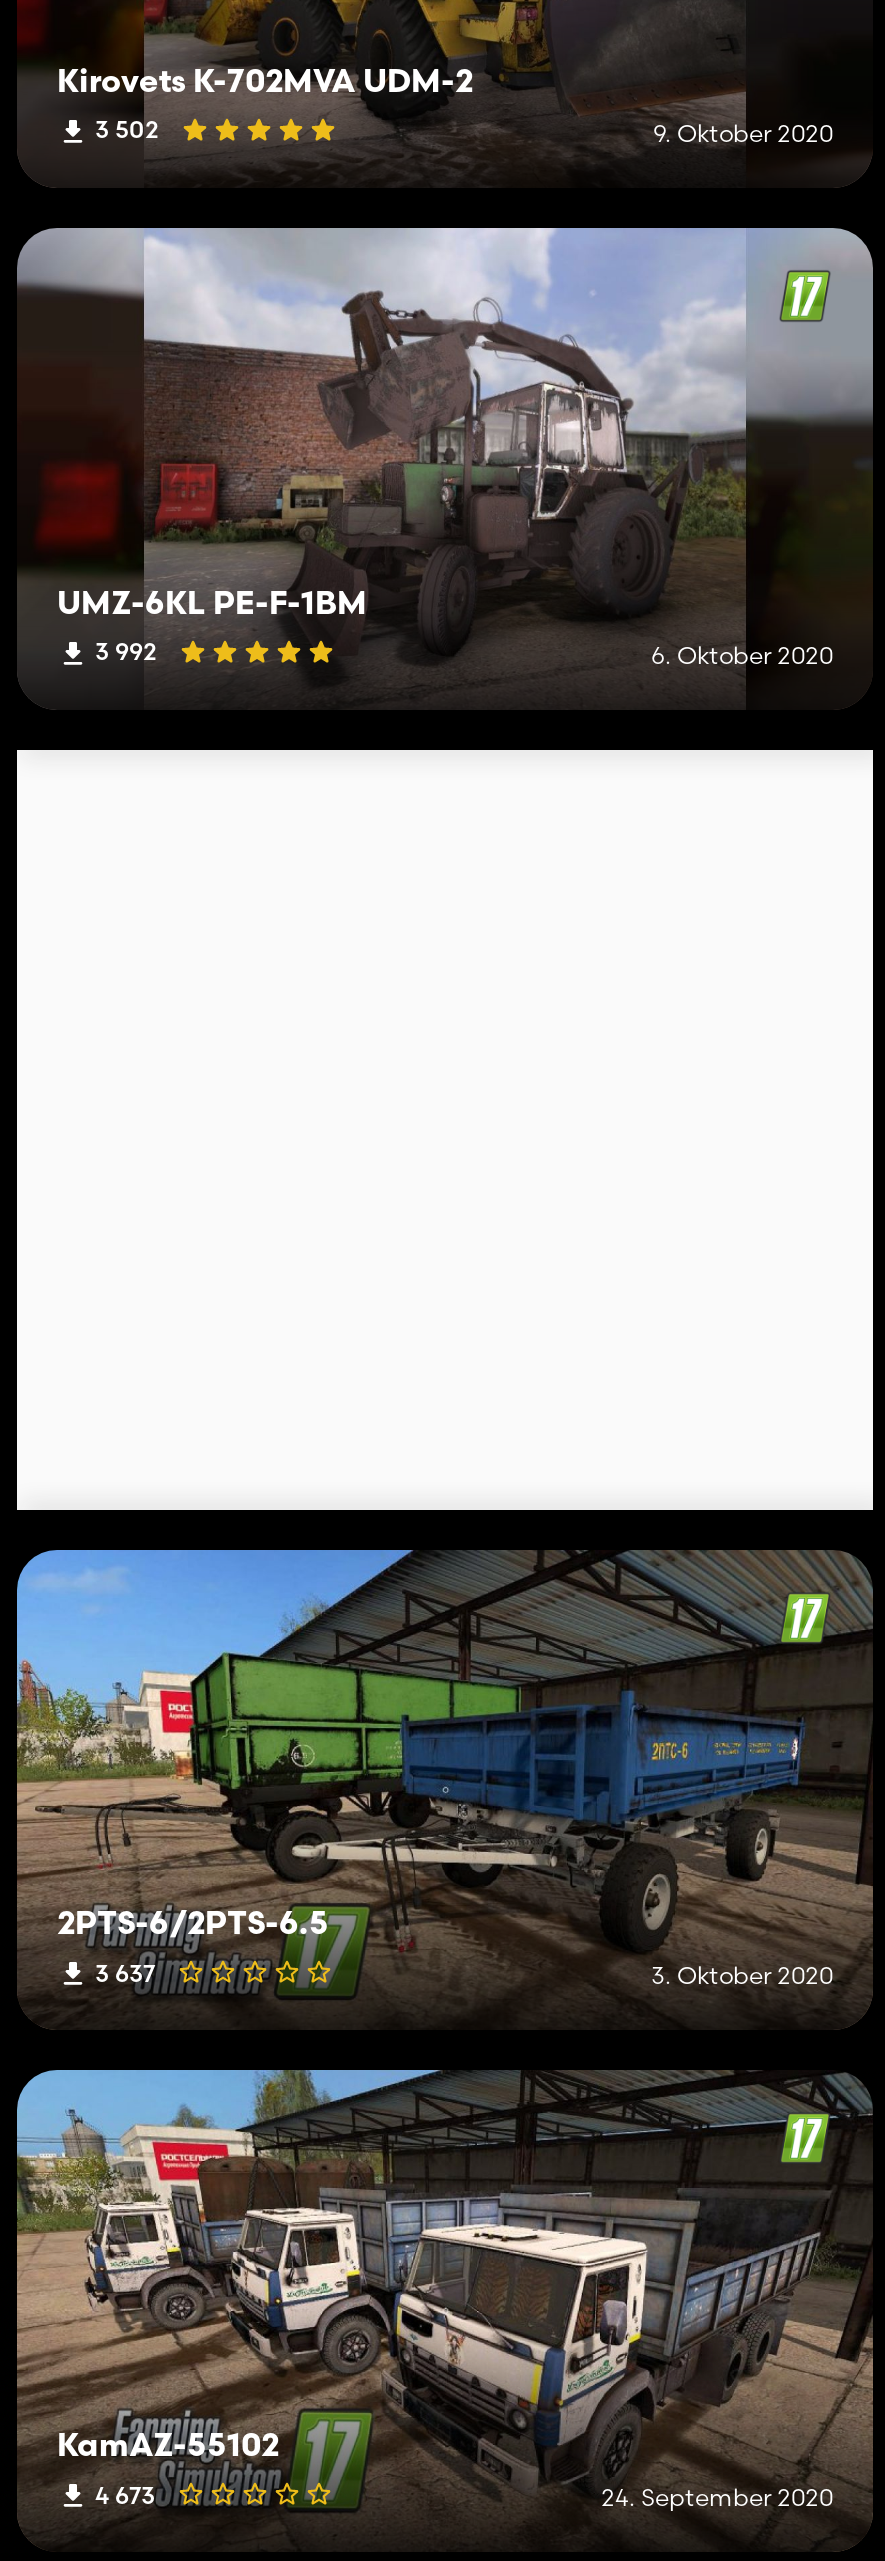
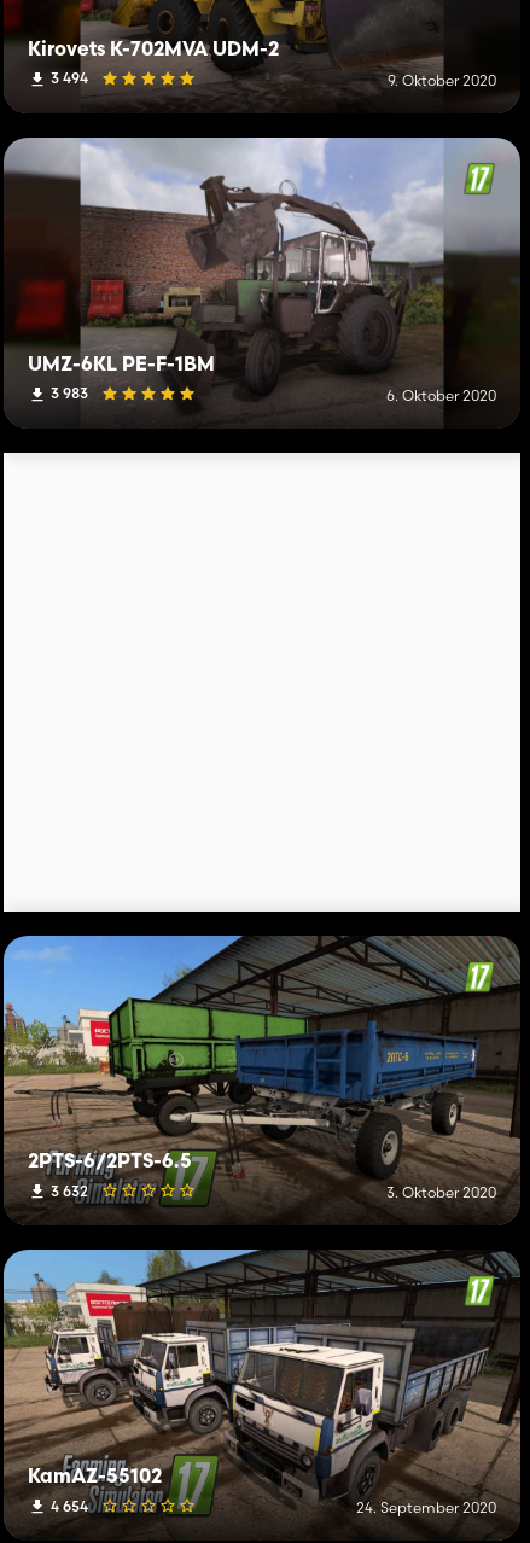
- 3 502
+ 3 494

- 3 992
+ 3 983

- 3 637
+ 3 632

- 4 673
+ 4 654
